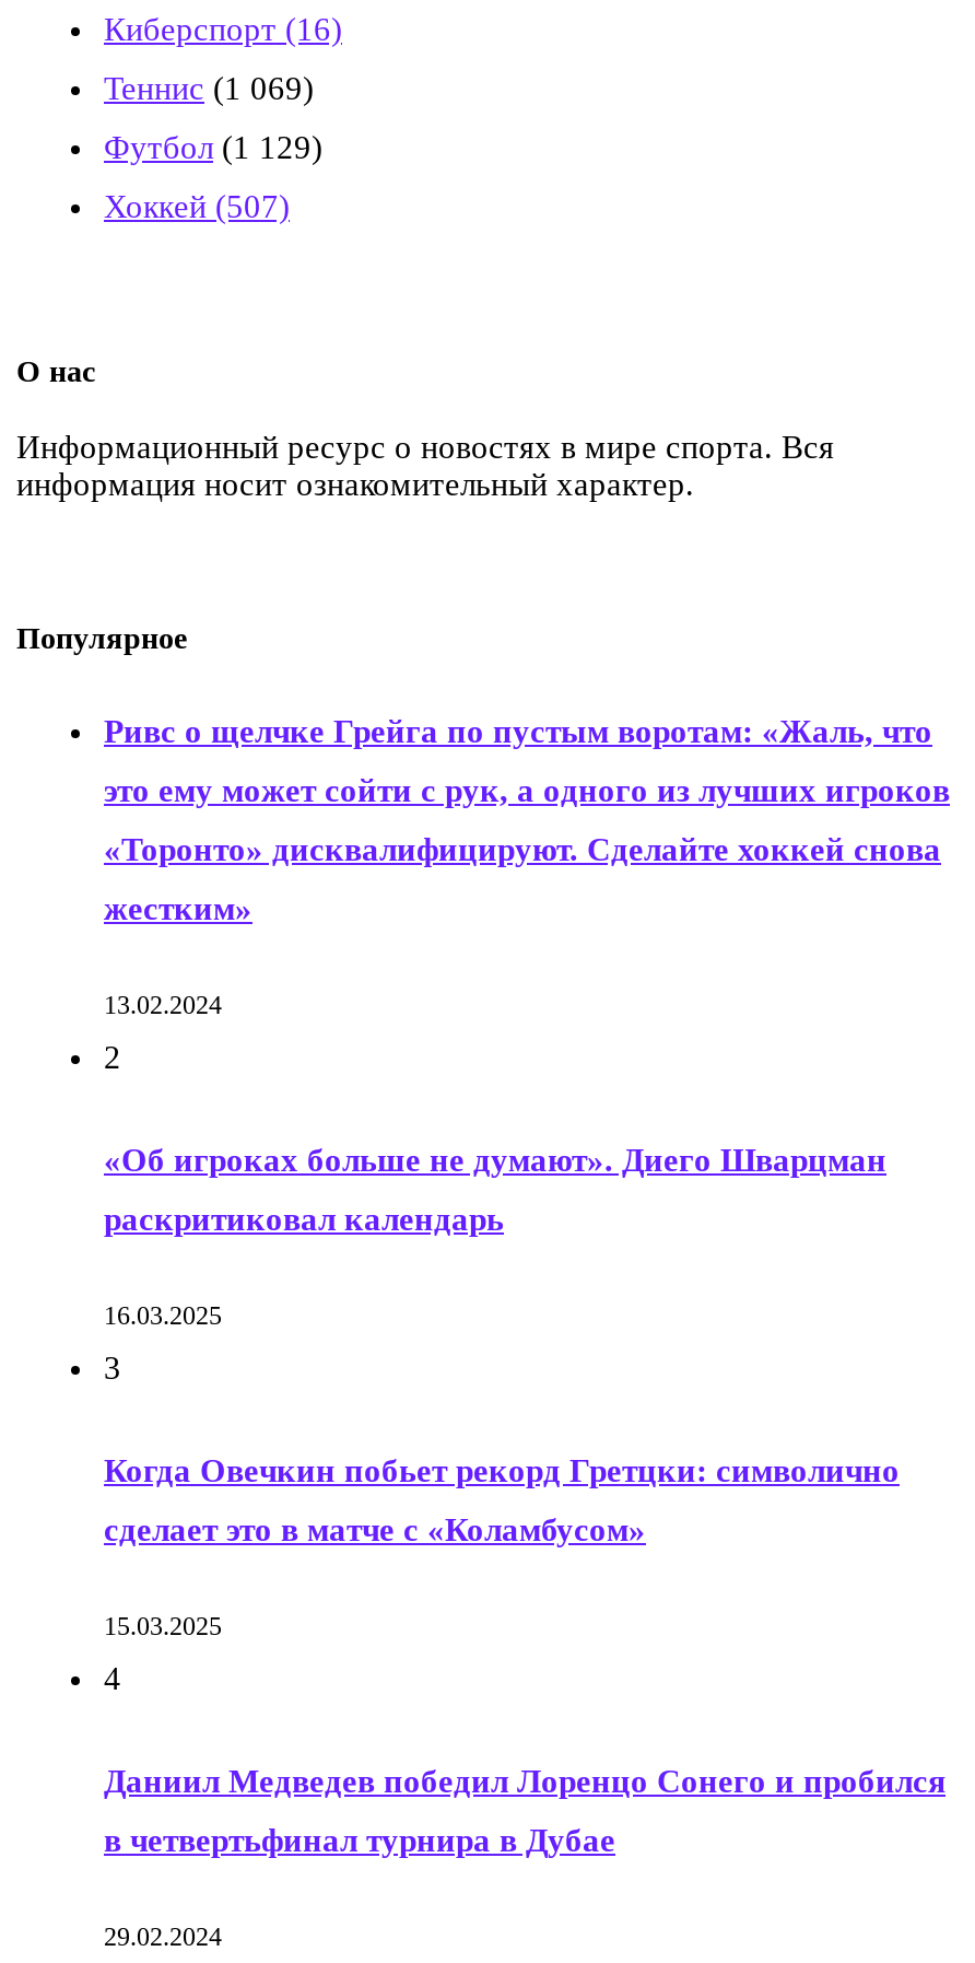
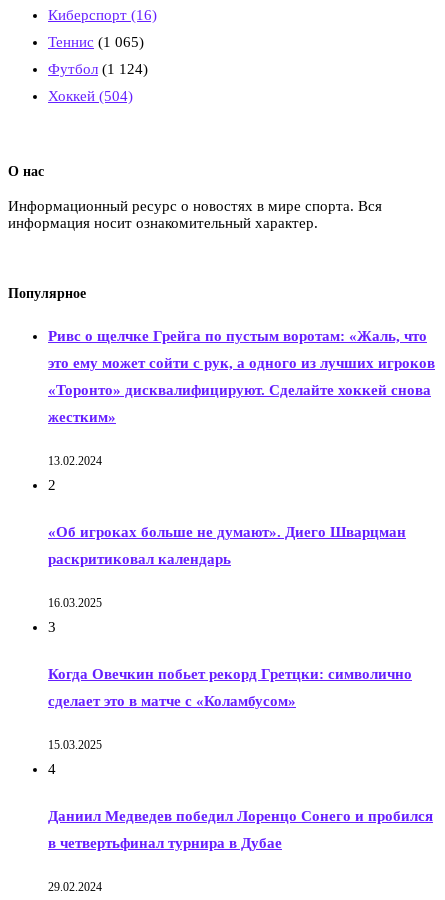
- Теннис (1 069)
+ Теннис (1 065)

- Футбол (1 129)
+ Футбол (1 124)

- Хоккей (507)
+ Хоккей (504)
